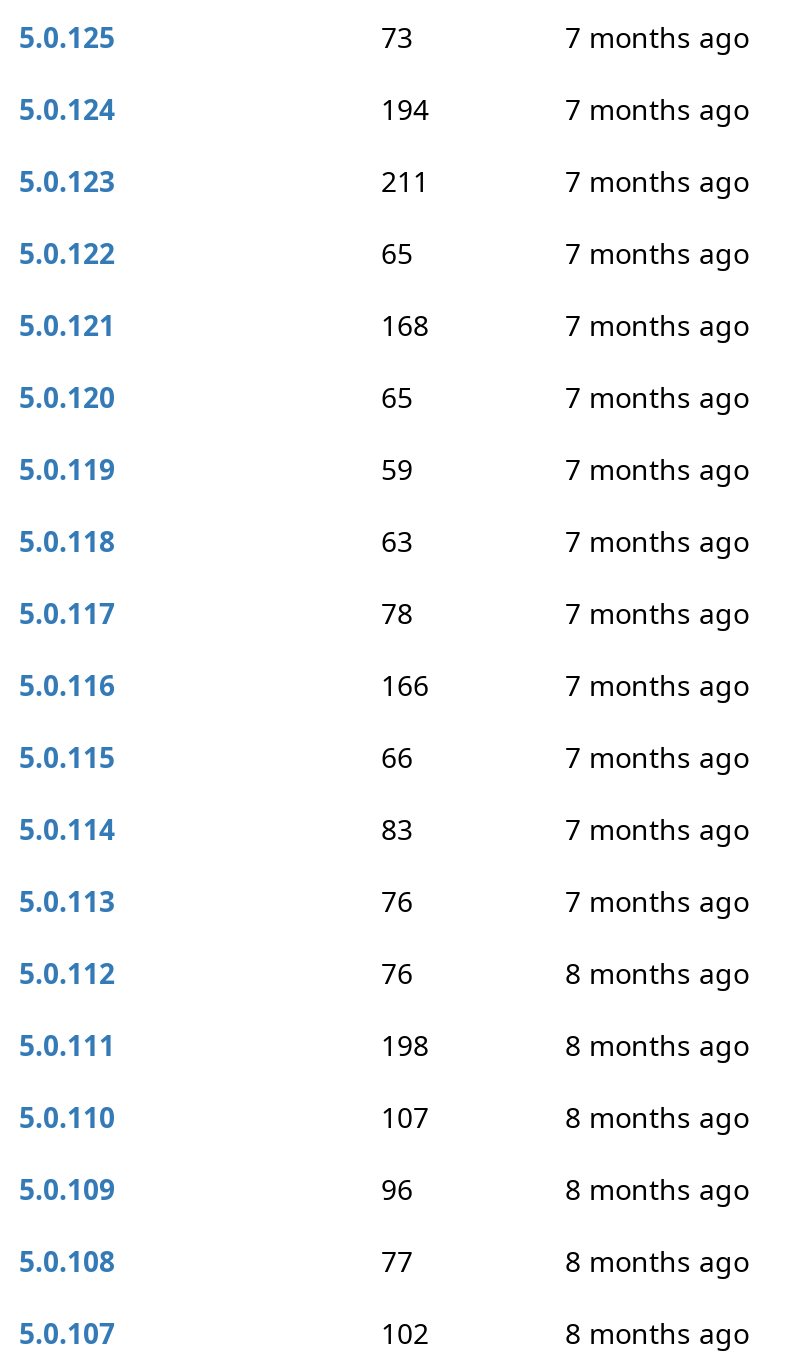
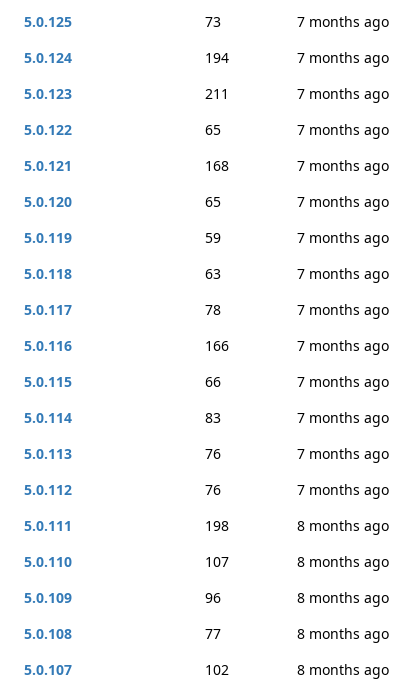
- 8 months ago
+ 7 months ago
